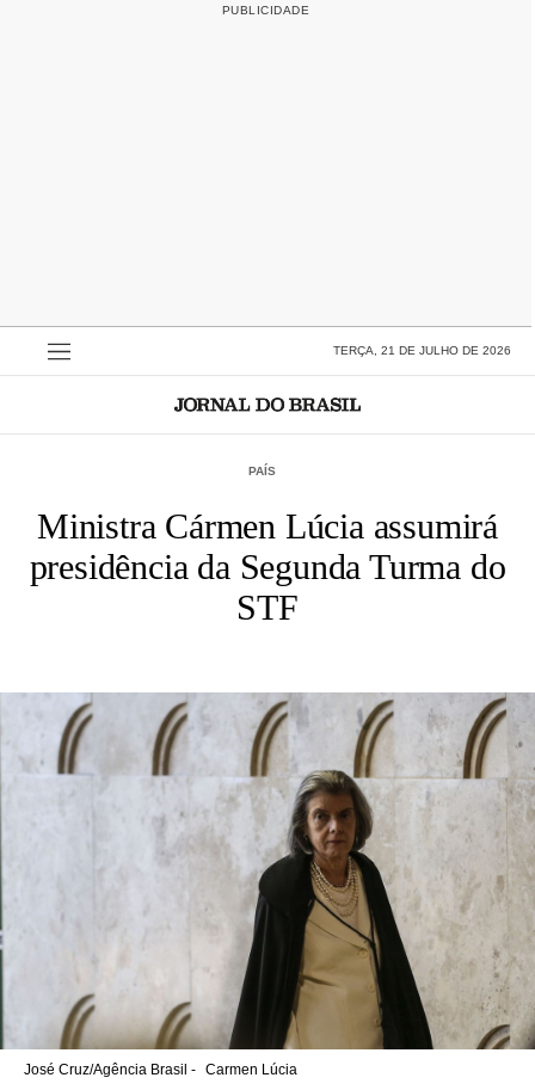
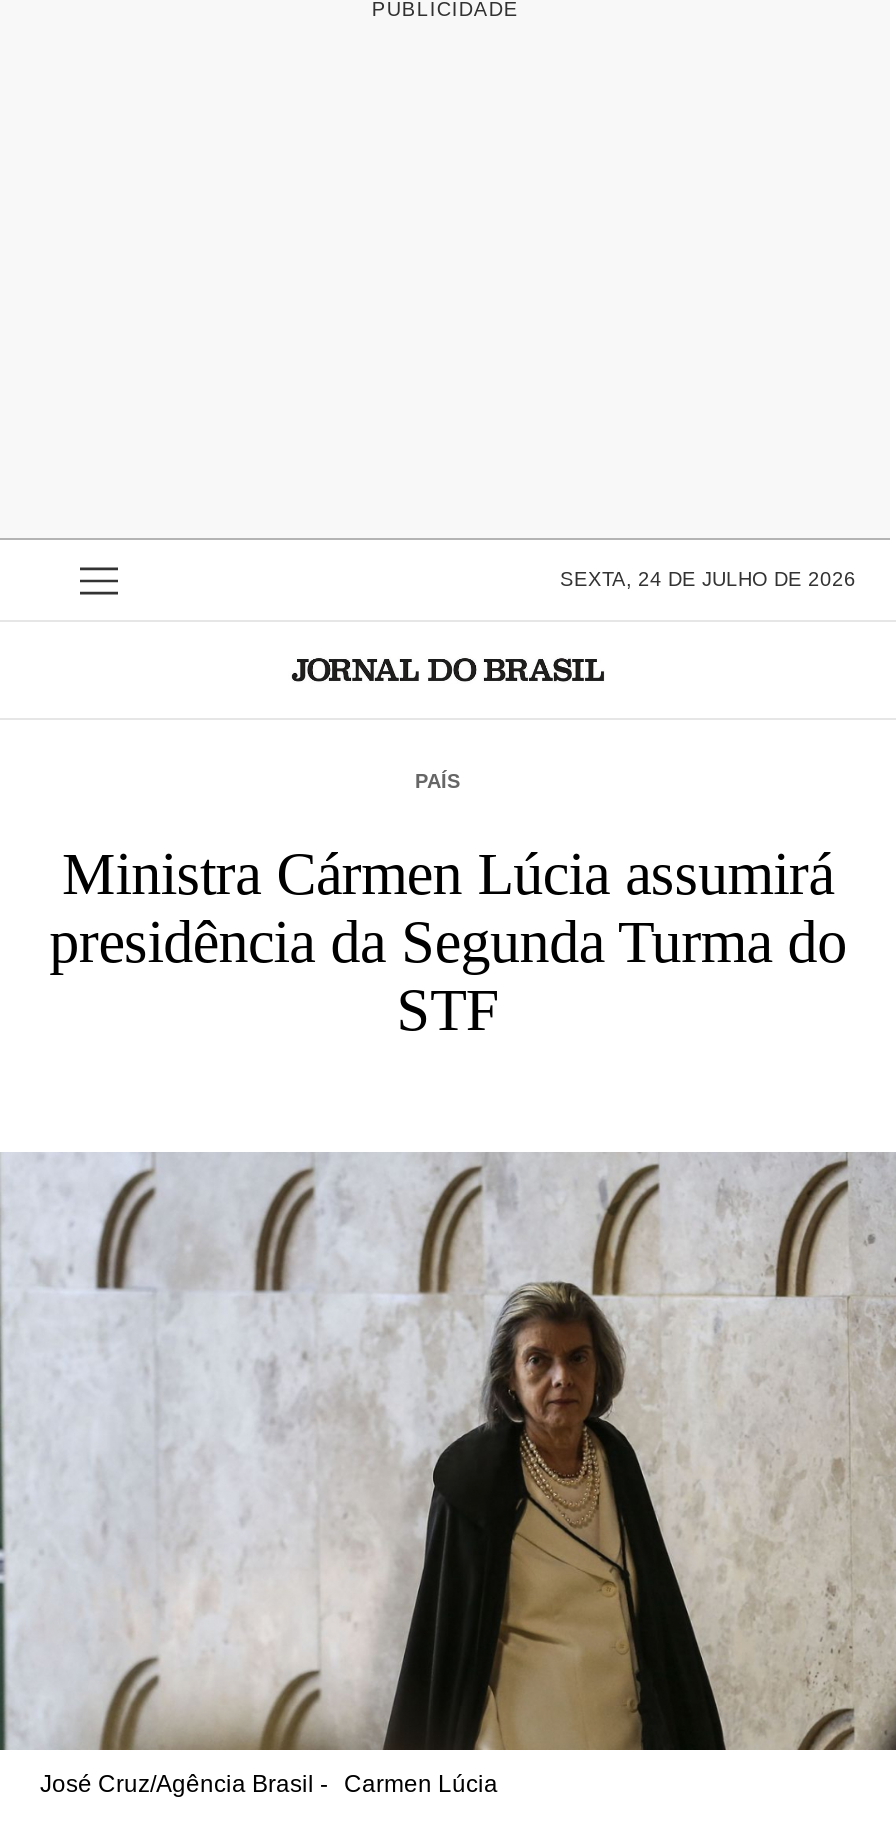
- TERÇA, 21 DE JULHO DE 2026
+ SEXTA, 24 DE JULHO DE 2026
